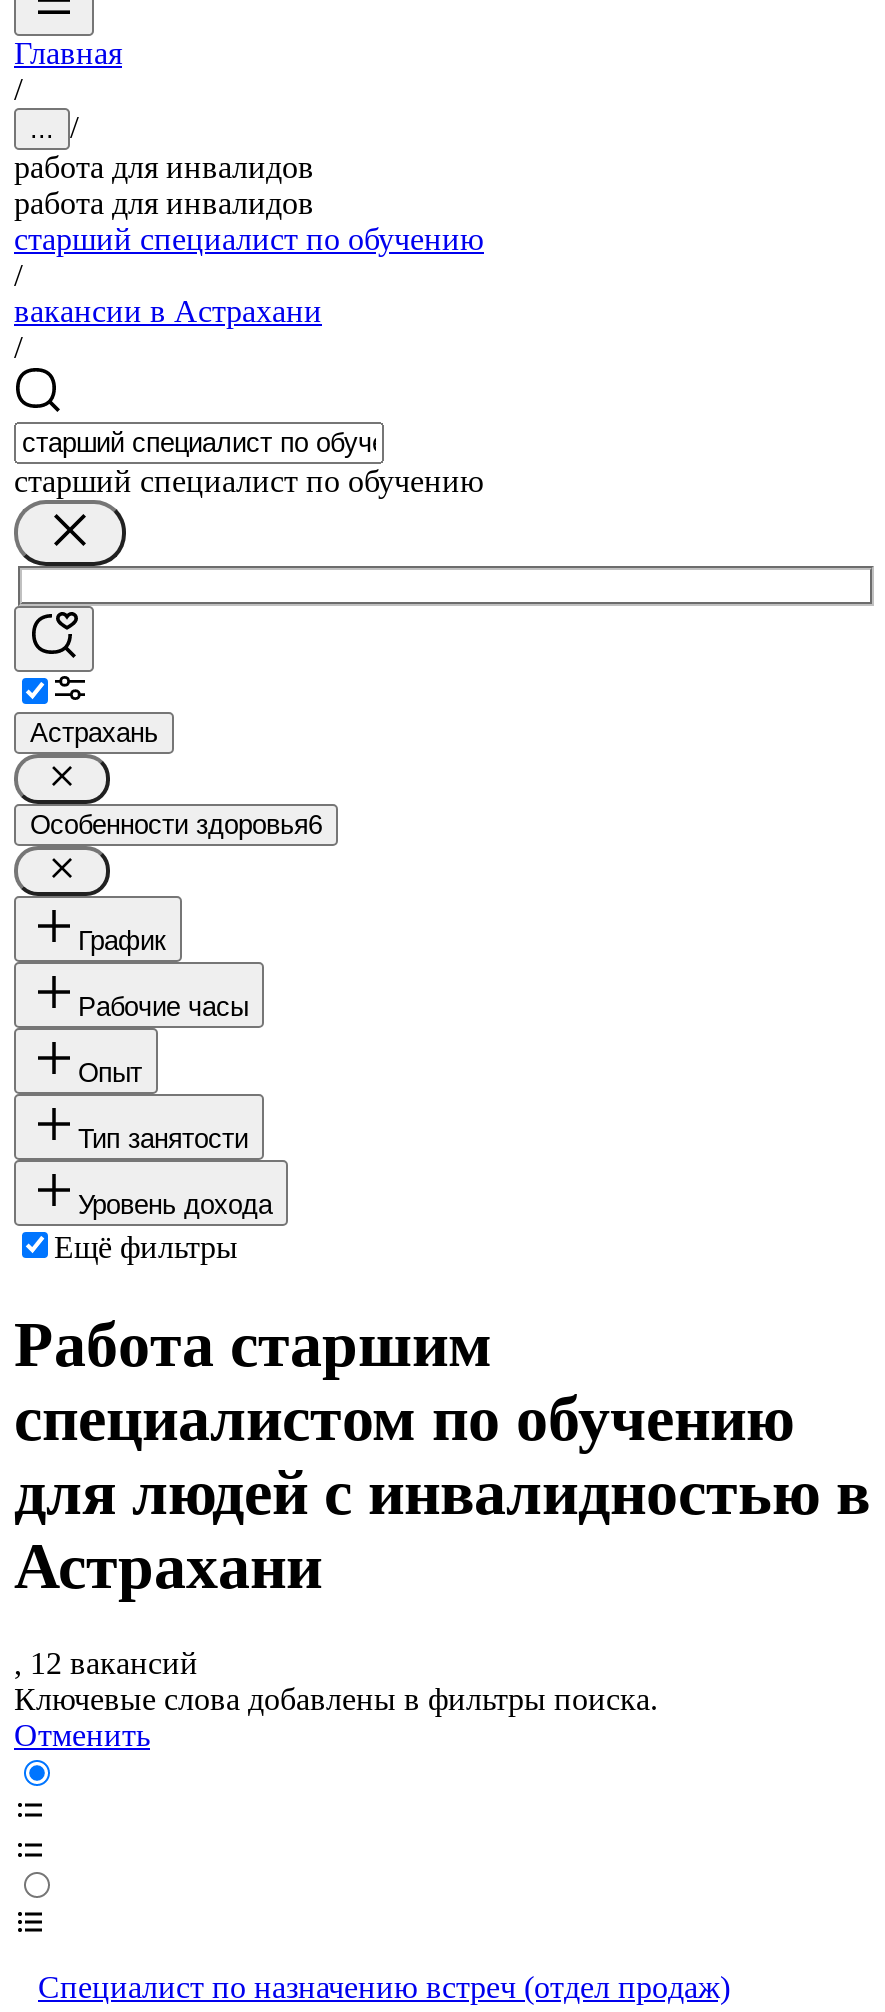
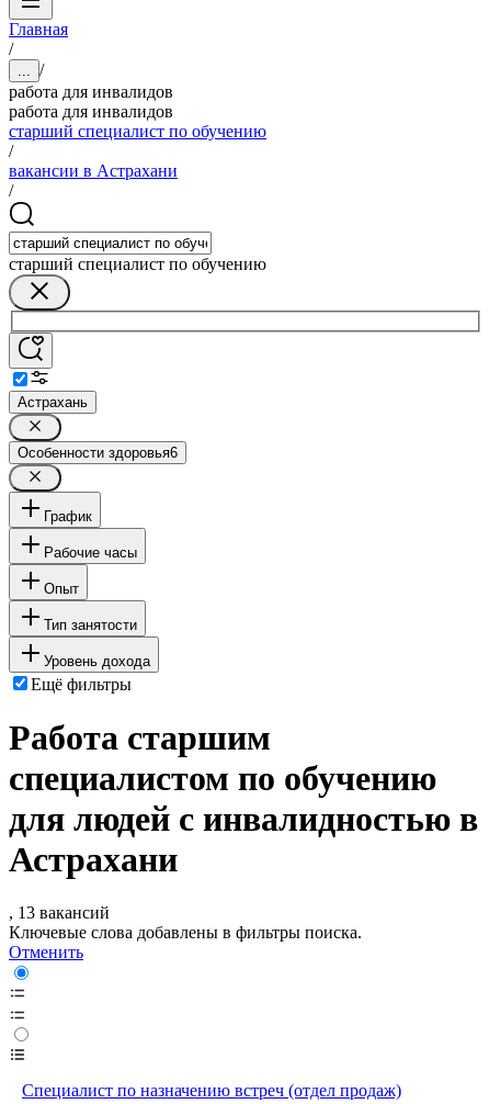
- , 12 вакансий
+ , 13 вакансий
